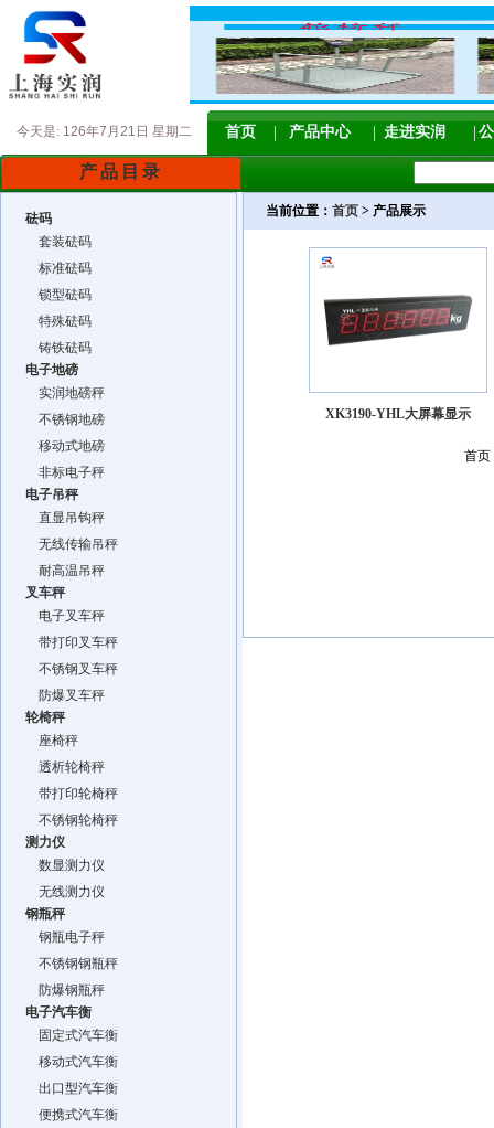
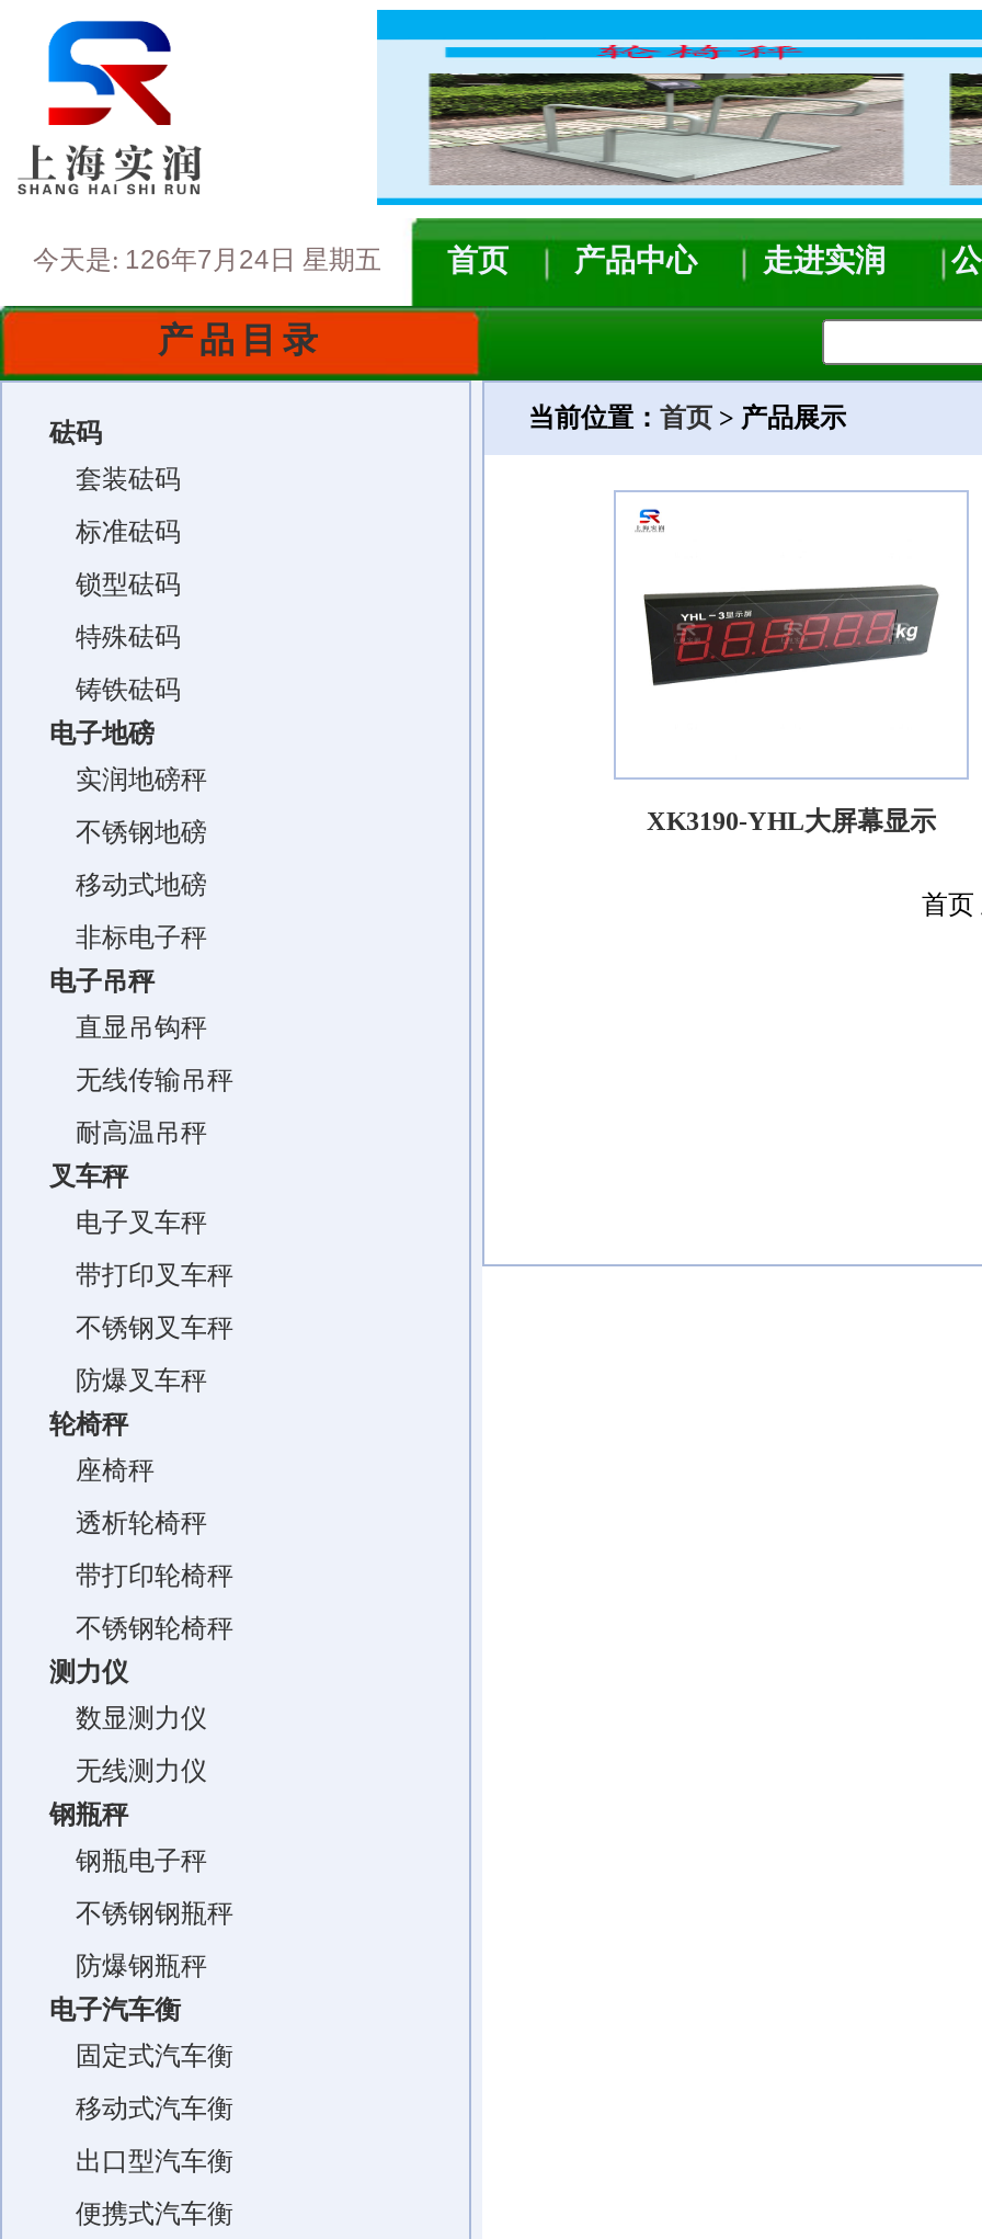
- 今天是: 126年7月21日 星期二
+ 今天是: 126年7月24日 星期五
